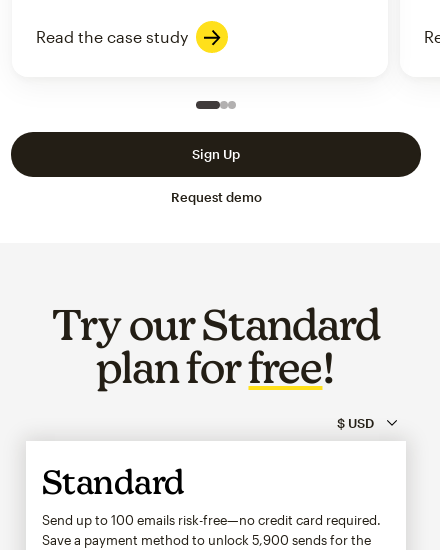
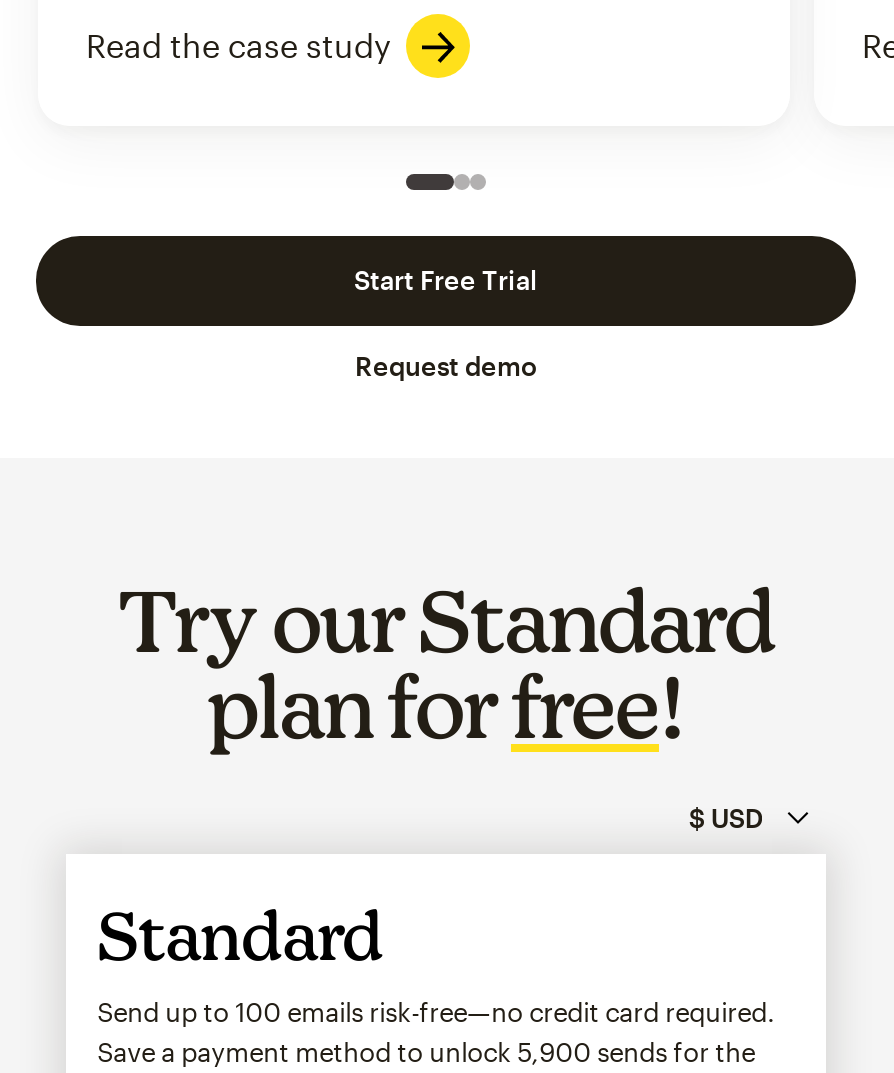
- Sign Up
+ Start Free Trial
